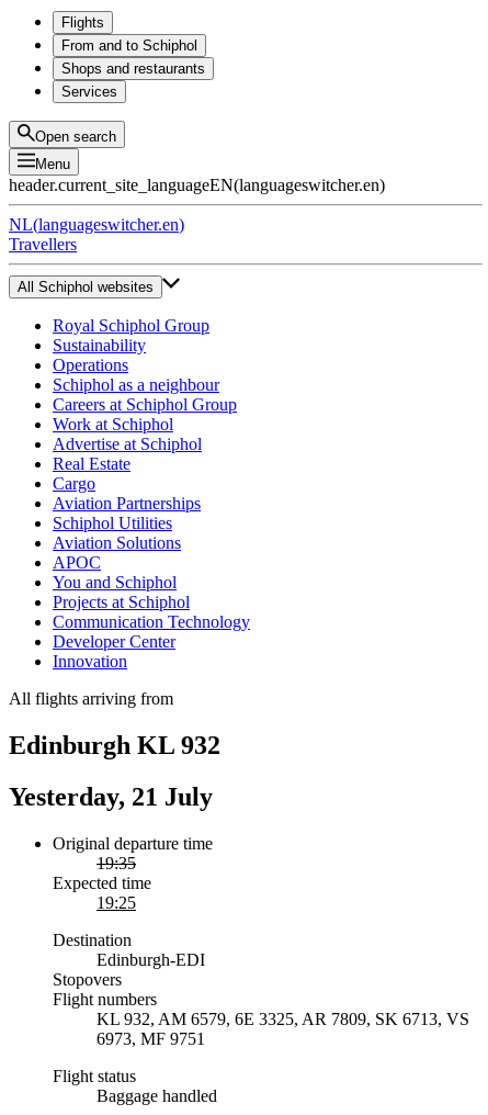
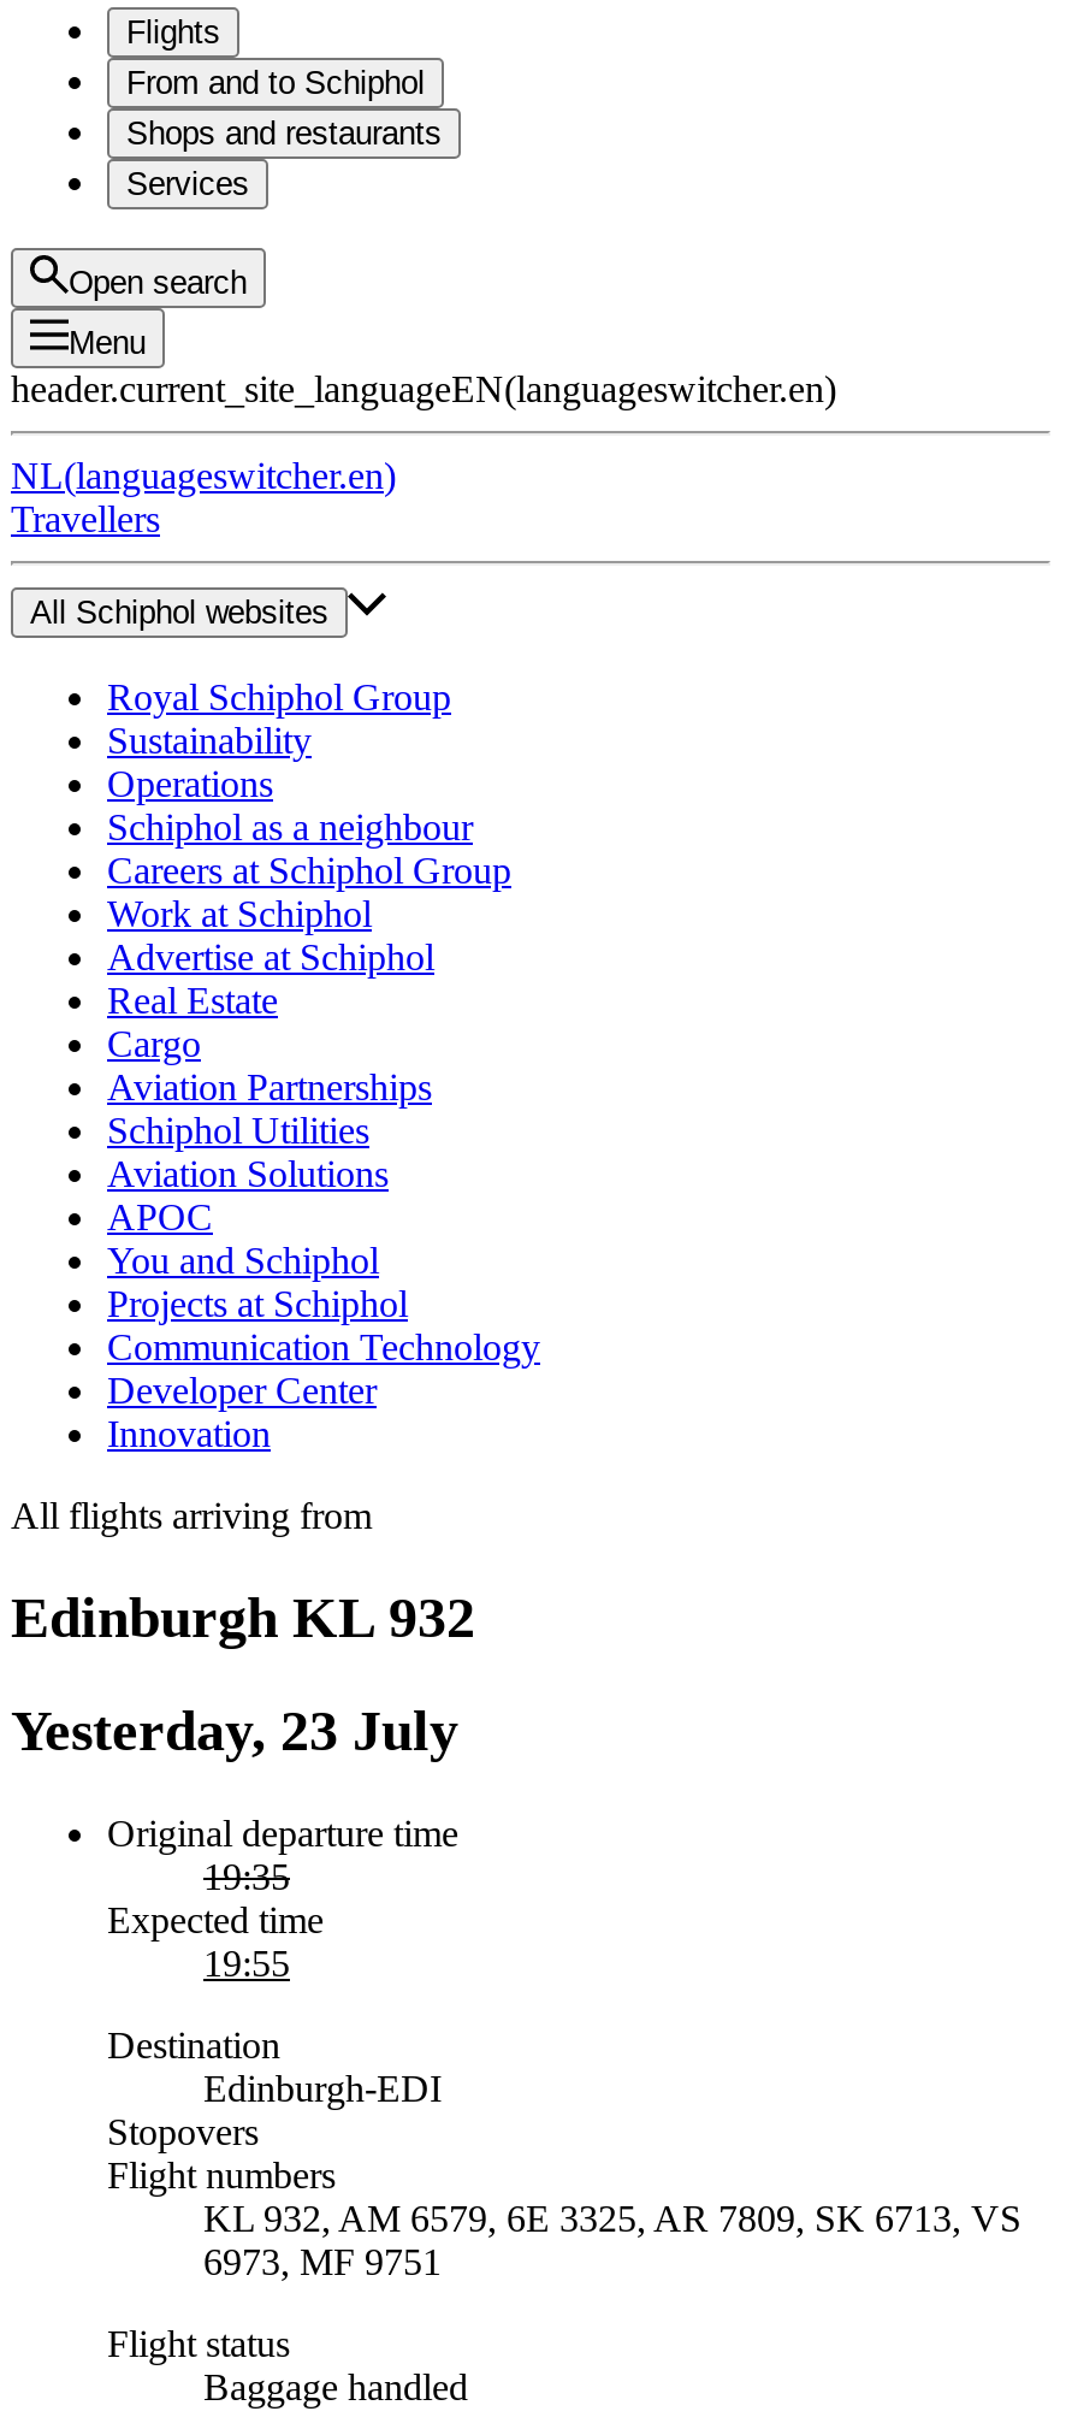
- Yesterday, 21 July
+ Yesterday, 23 July

- 19:25
+ 19:55
